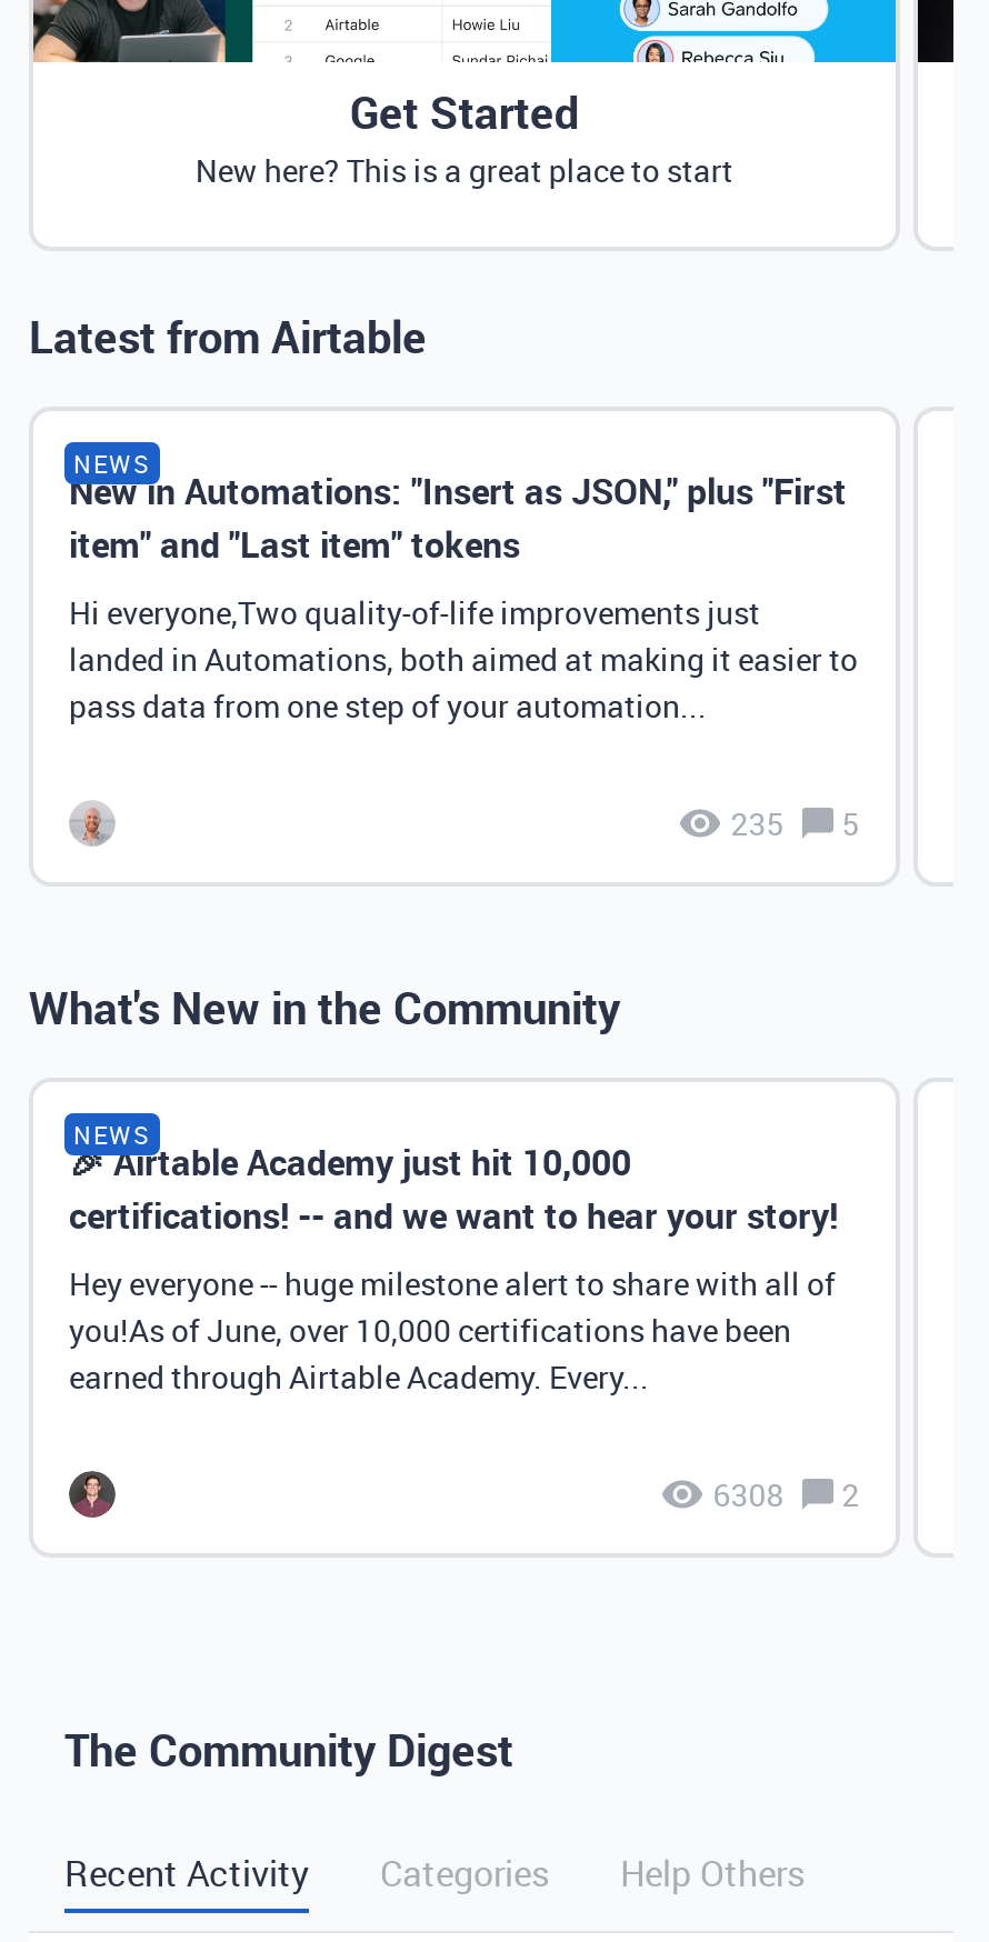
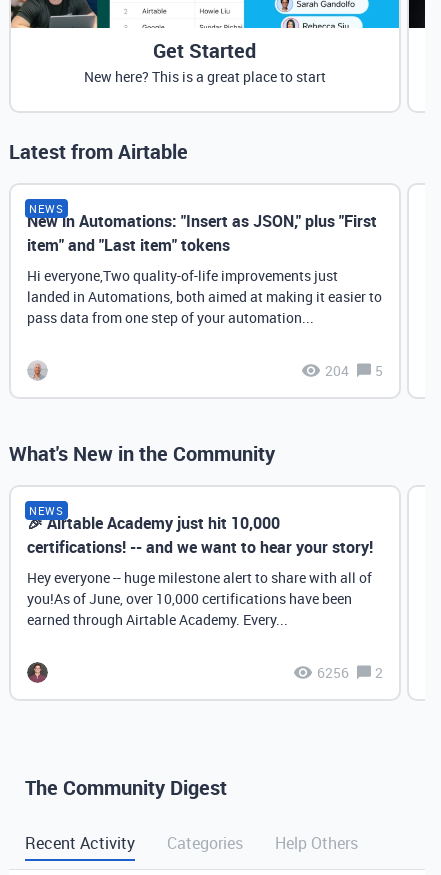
- 235 5
+ 204 5

- 6308 2
+ 6256 2
